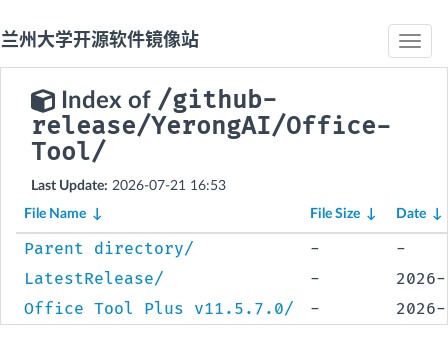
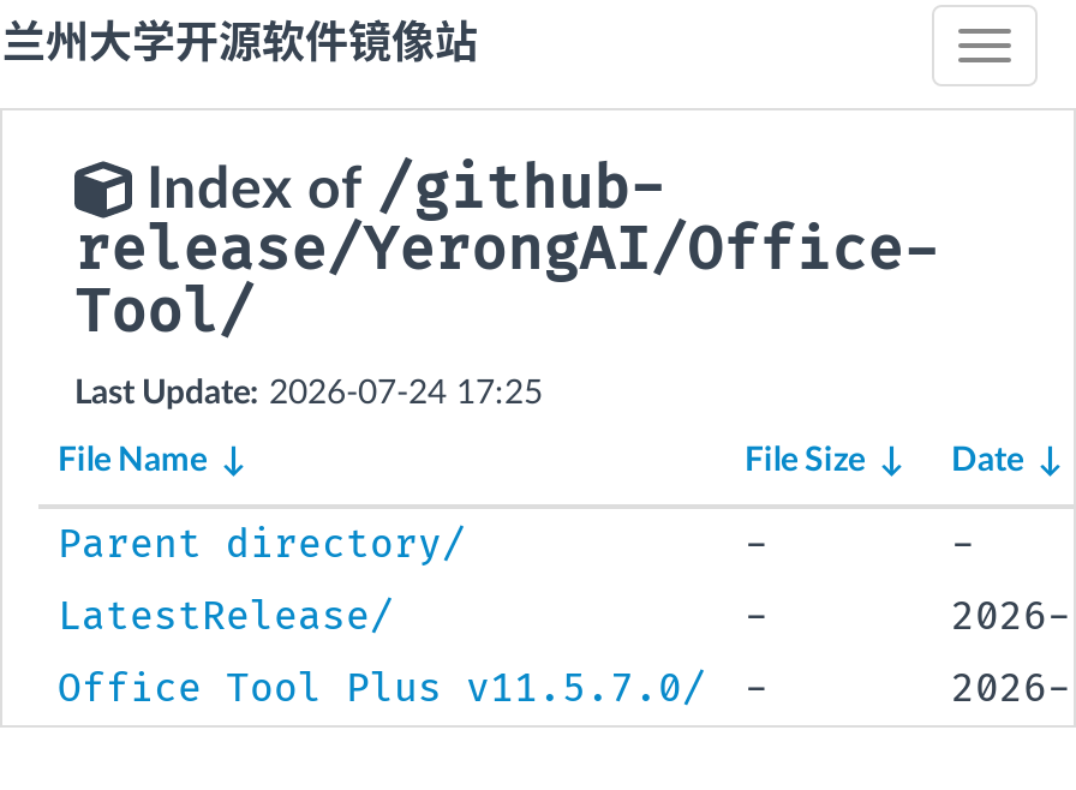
- Last Update: 2026-07-21 16:53
+ Last Update: 2026-07-24 17:25
